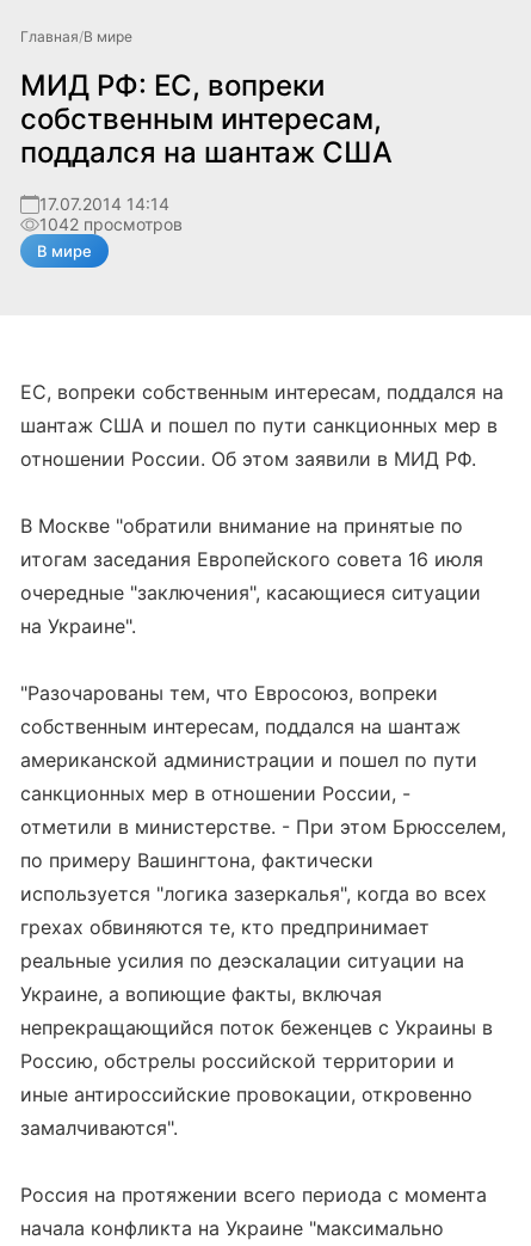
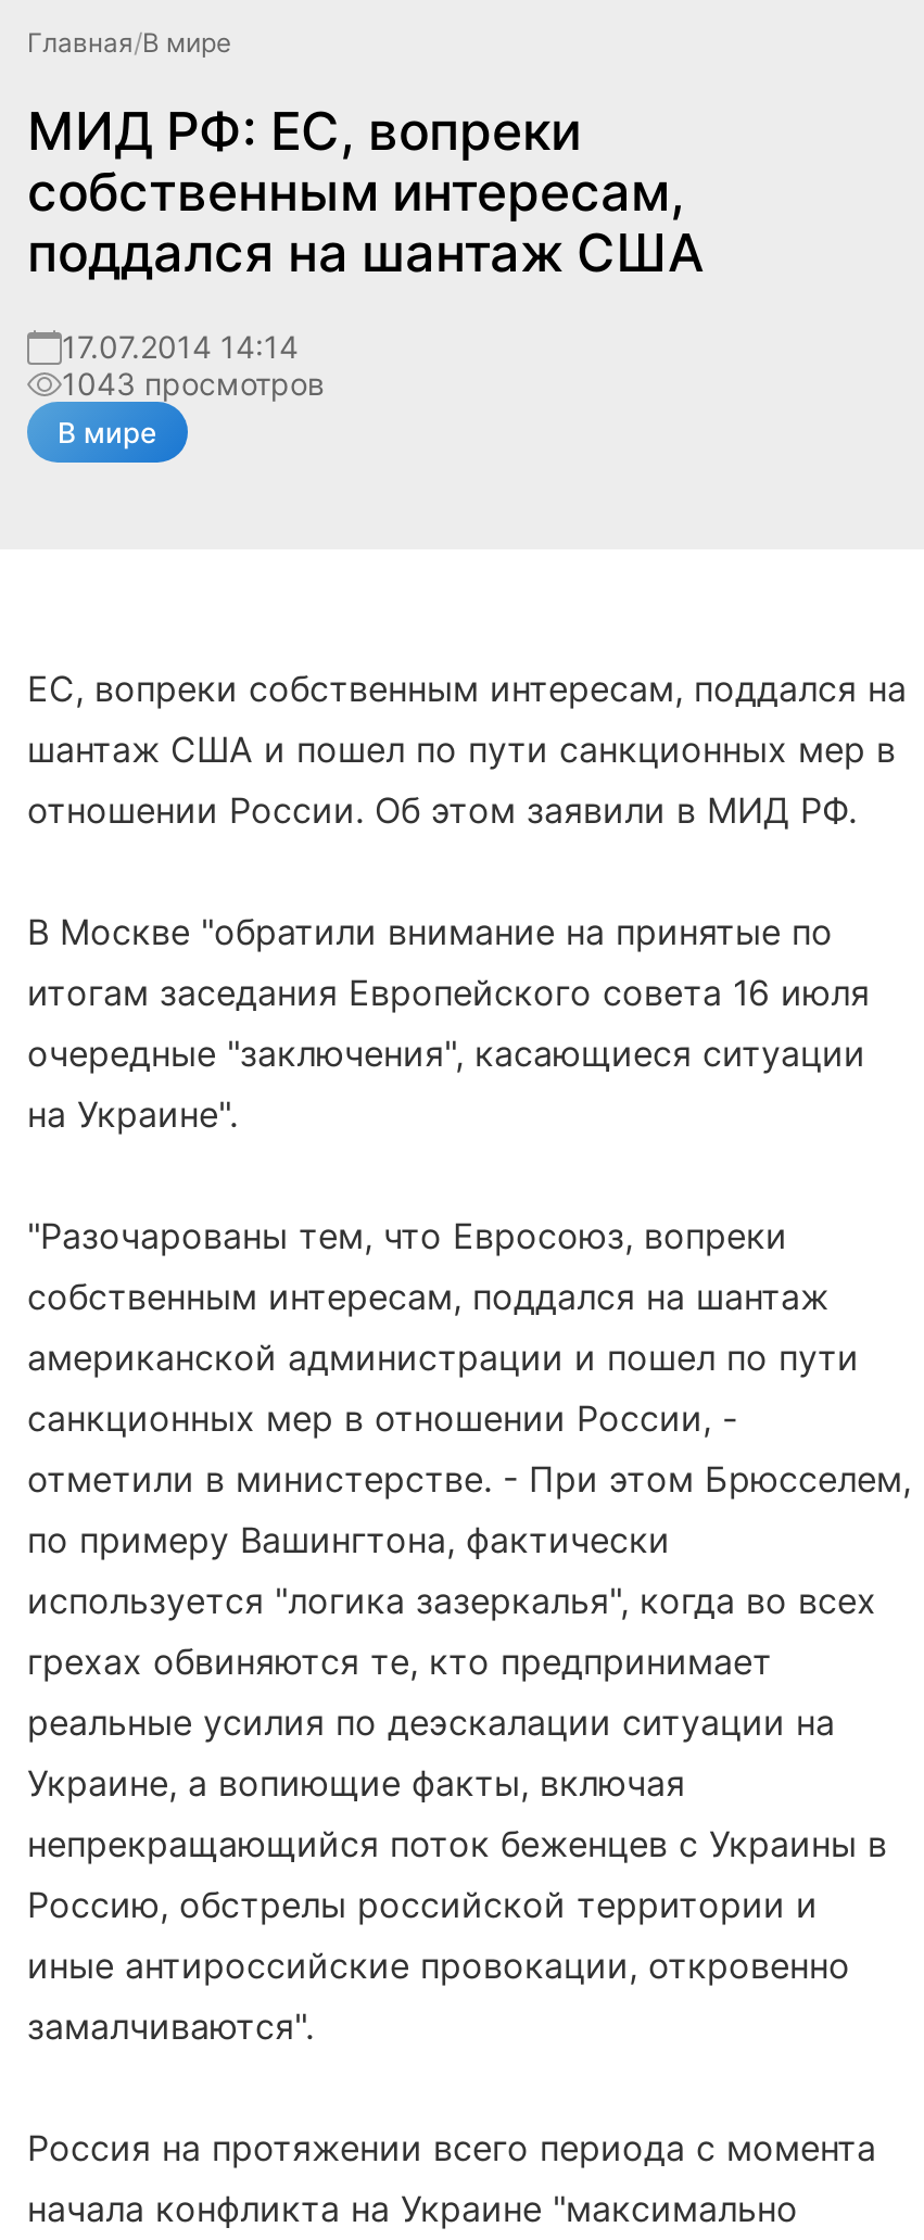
- 1042 просмотров
+ 1043 просмотров
